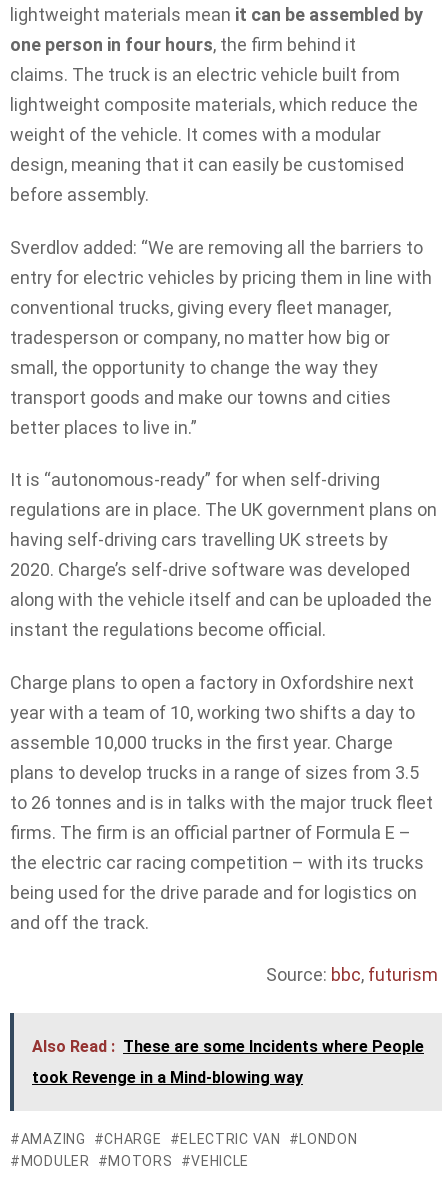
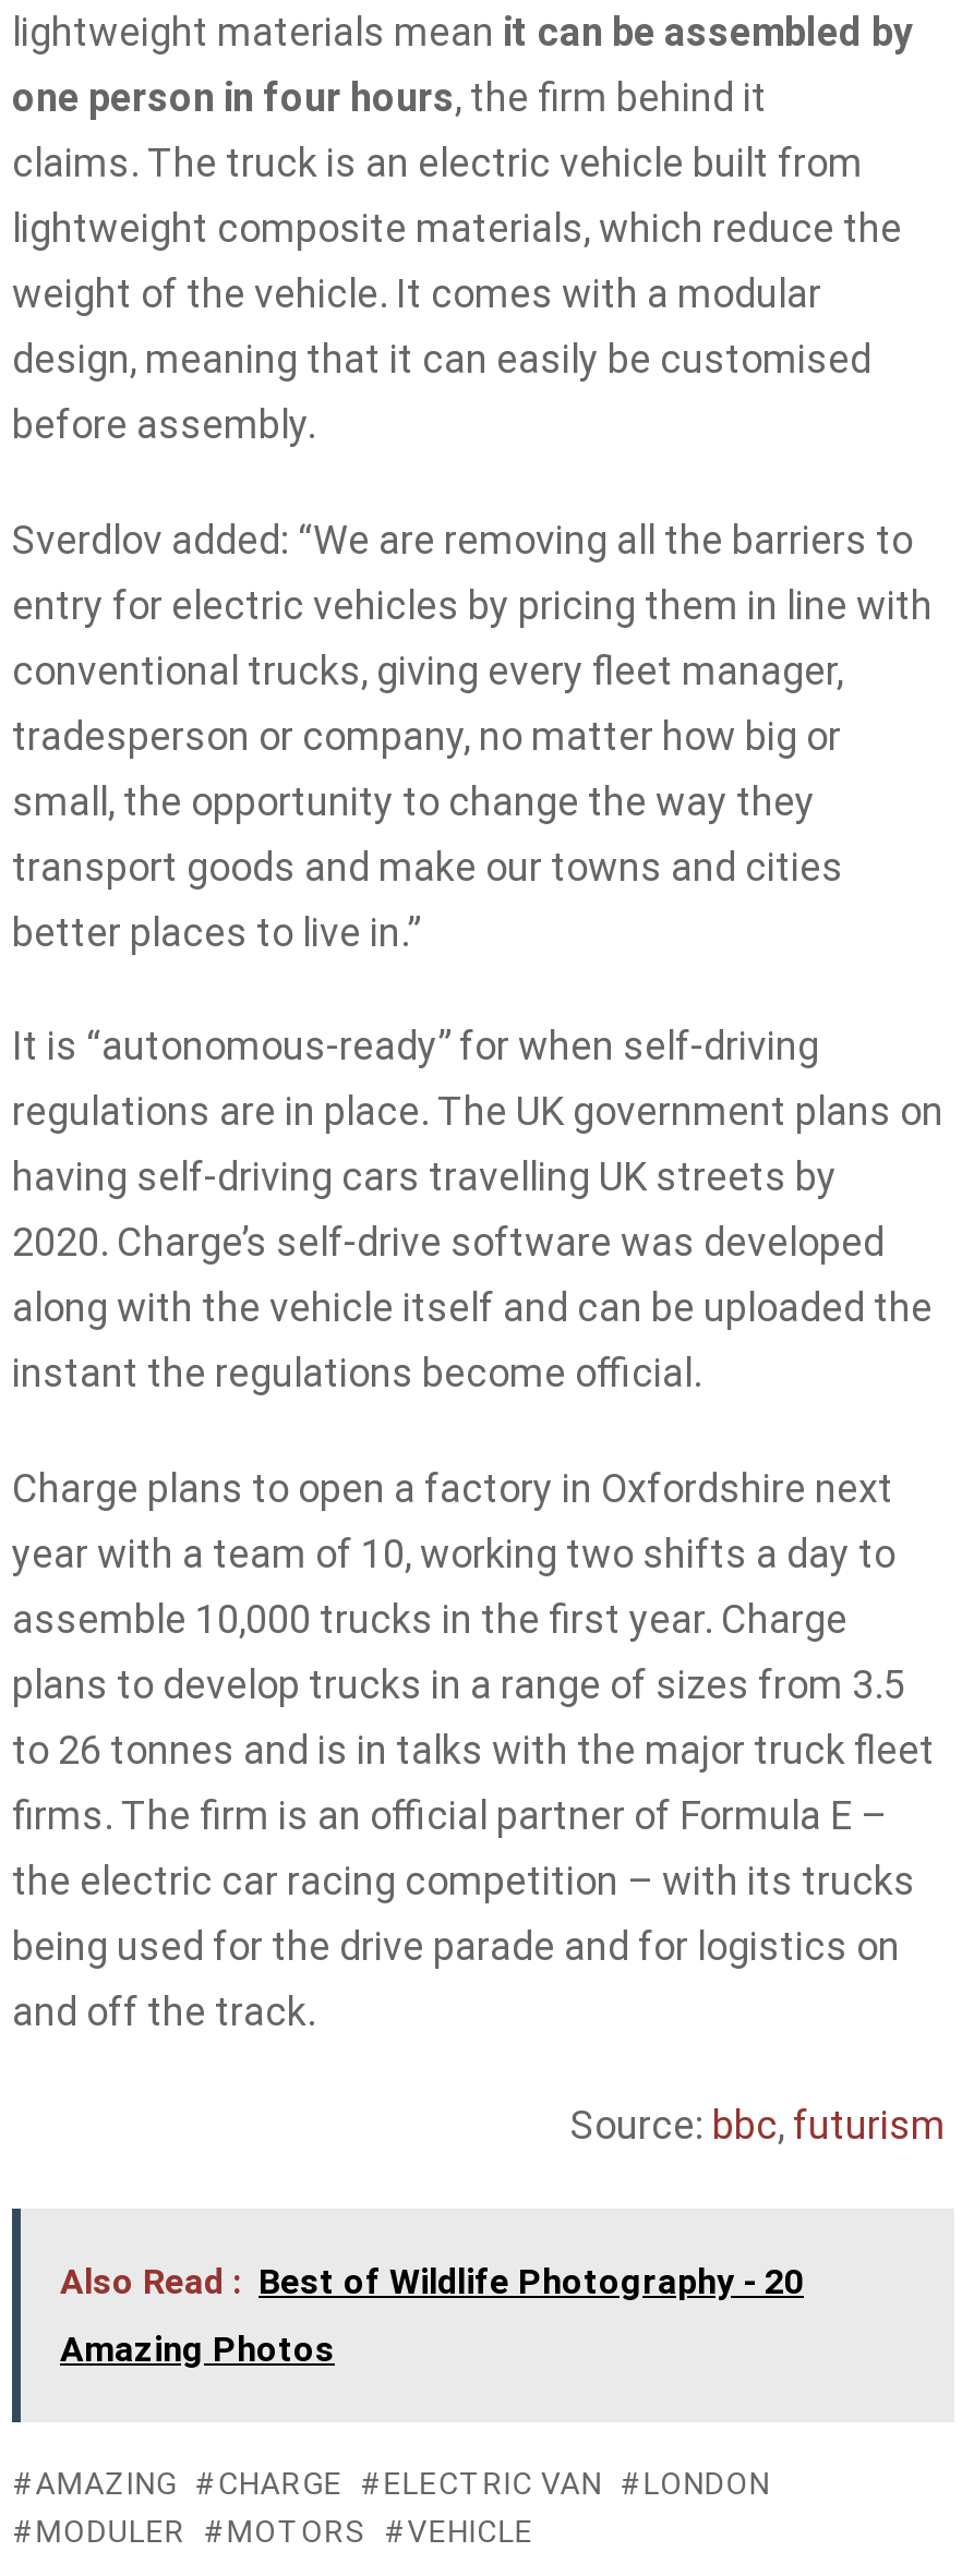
- Also Read : These are some Incidents where People
+ Also Read : Best of Wildlife Photography - 20

- took Revenge in a Mind-blowing way
+ Amazing Photos
